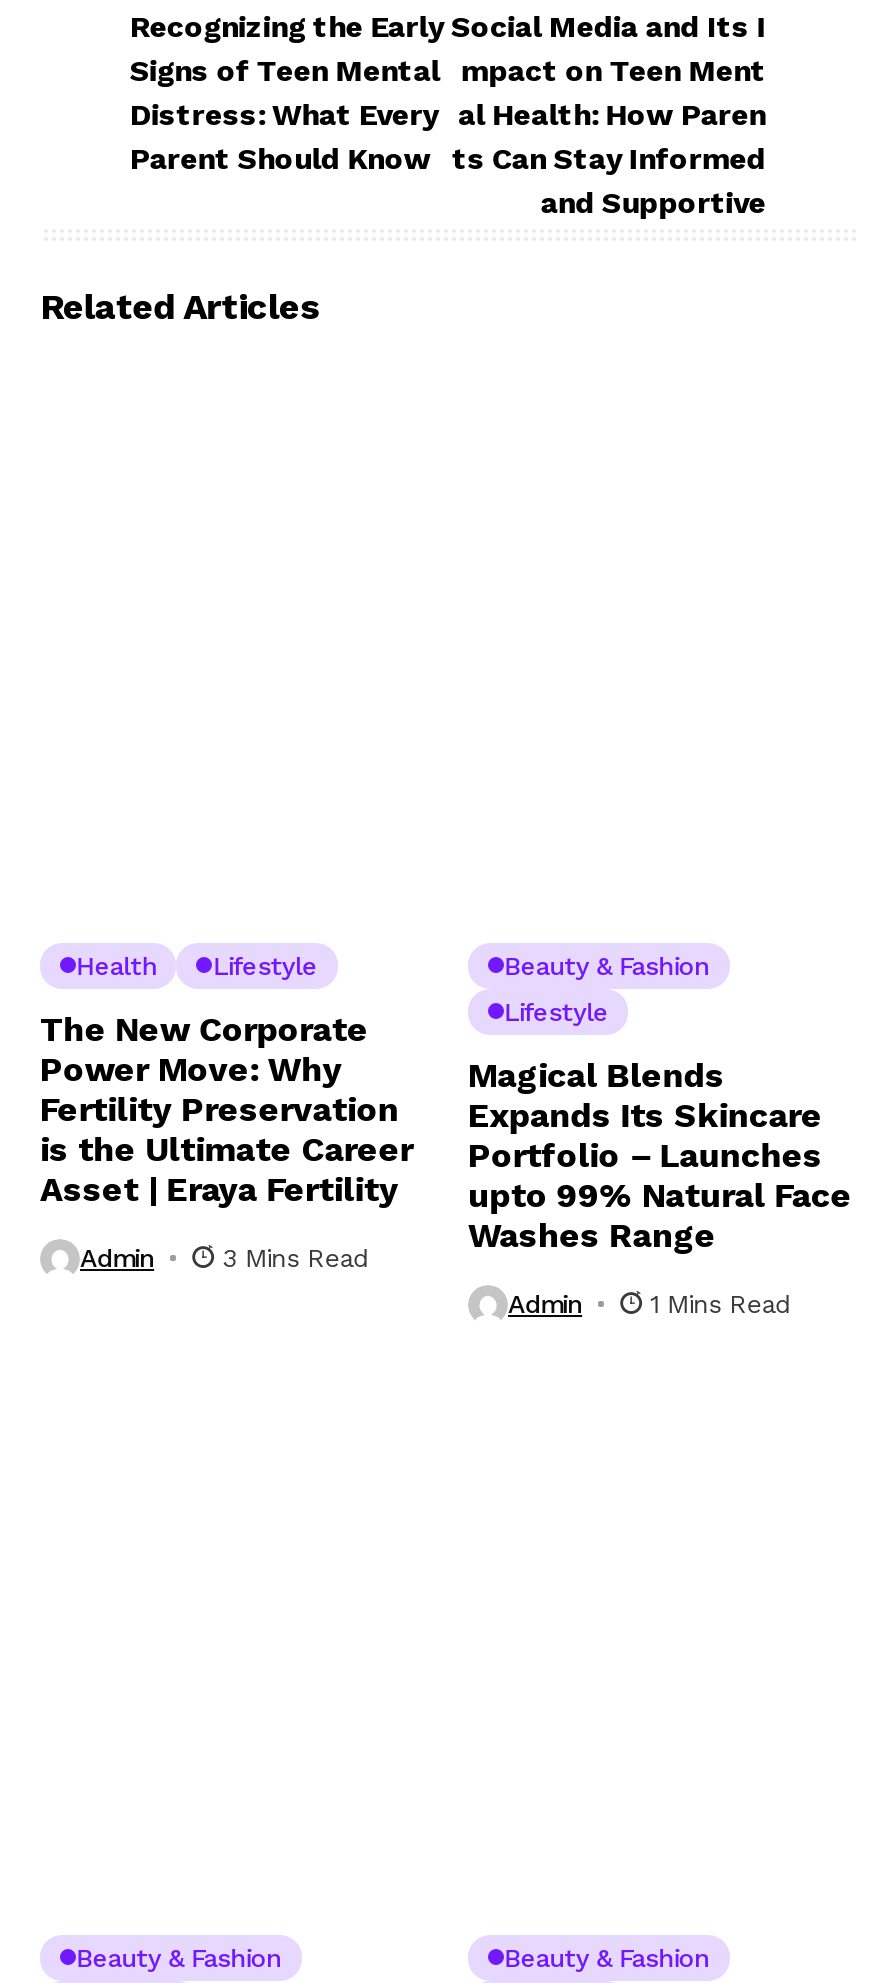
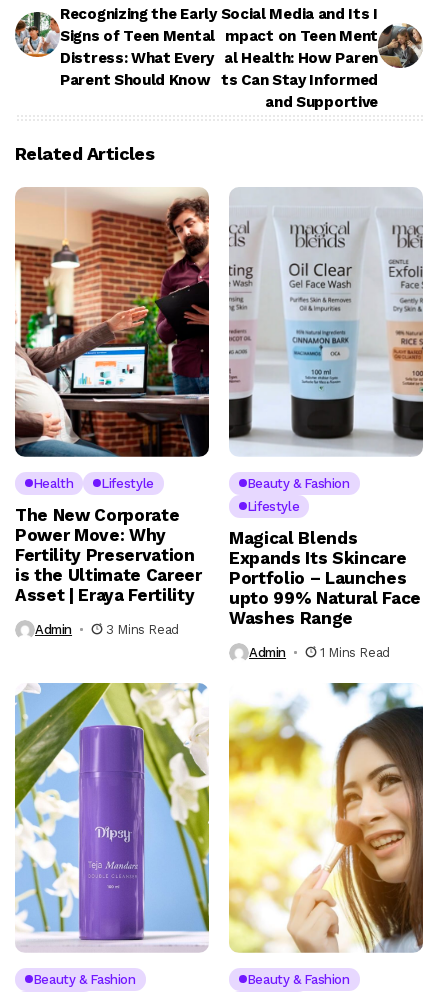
+ [image]

+ [image]

+ [image]

+ [image]

+ [image]

+ [image]
